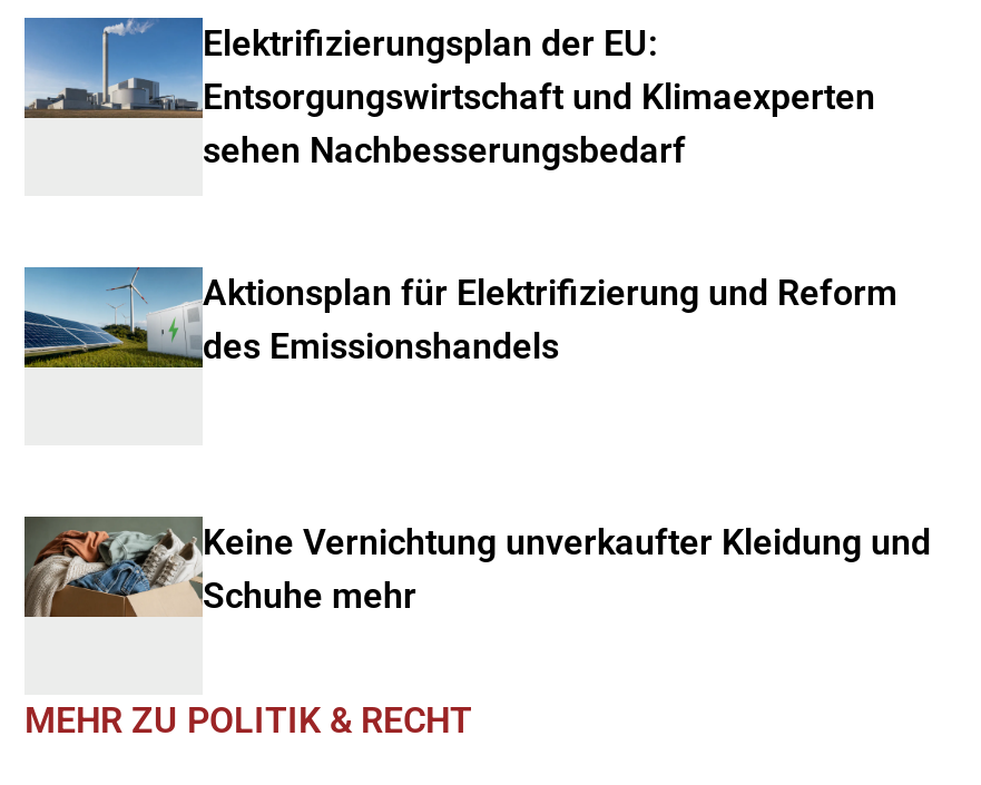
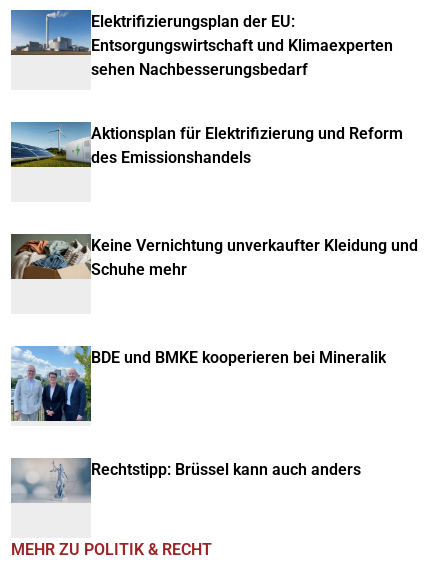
+ [image]
+ BDE und BMKE kooperieren bei Mineralik

+ [image]
+ Rechtstipp: Brüssel kann auch anders
